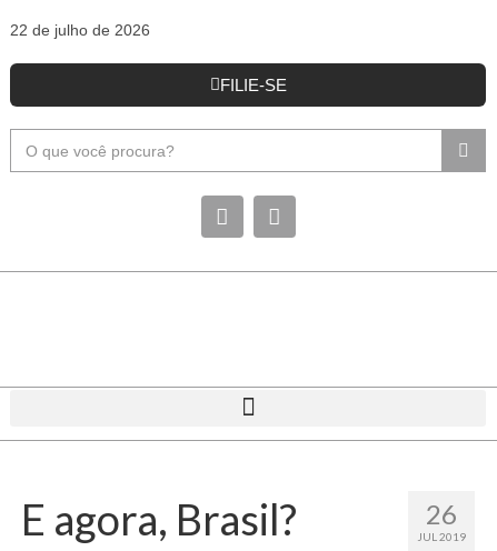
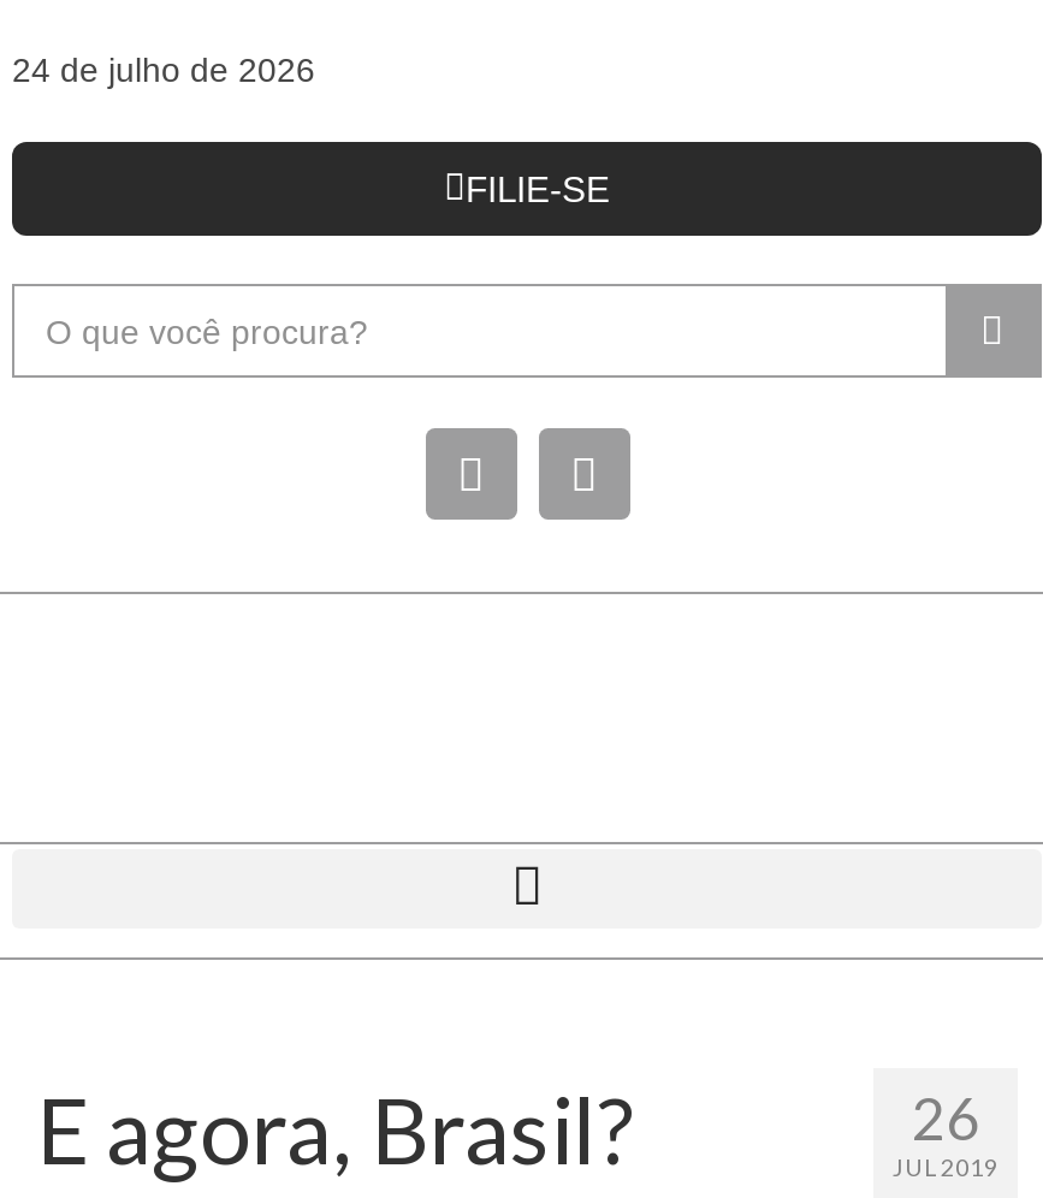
- 22 de julho de 2026
+ 24 de julho de 2026
